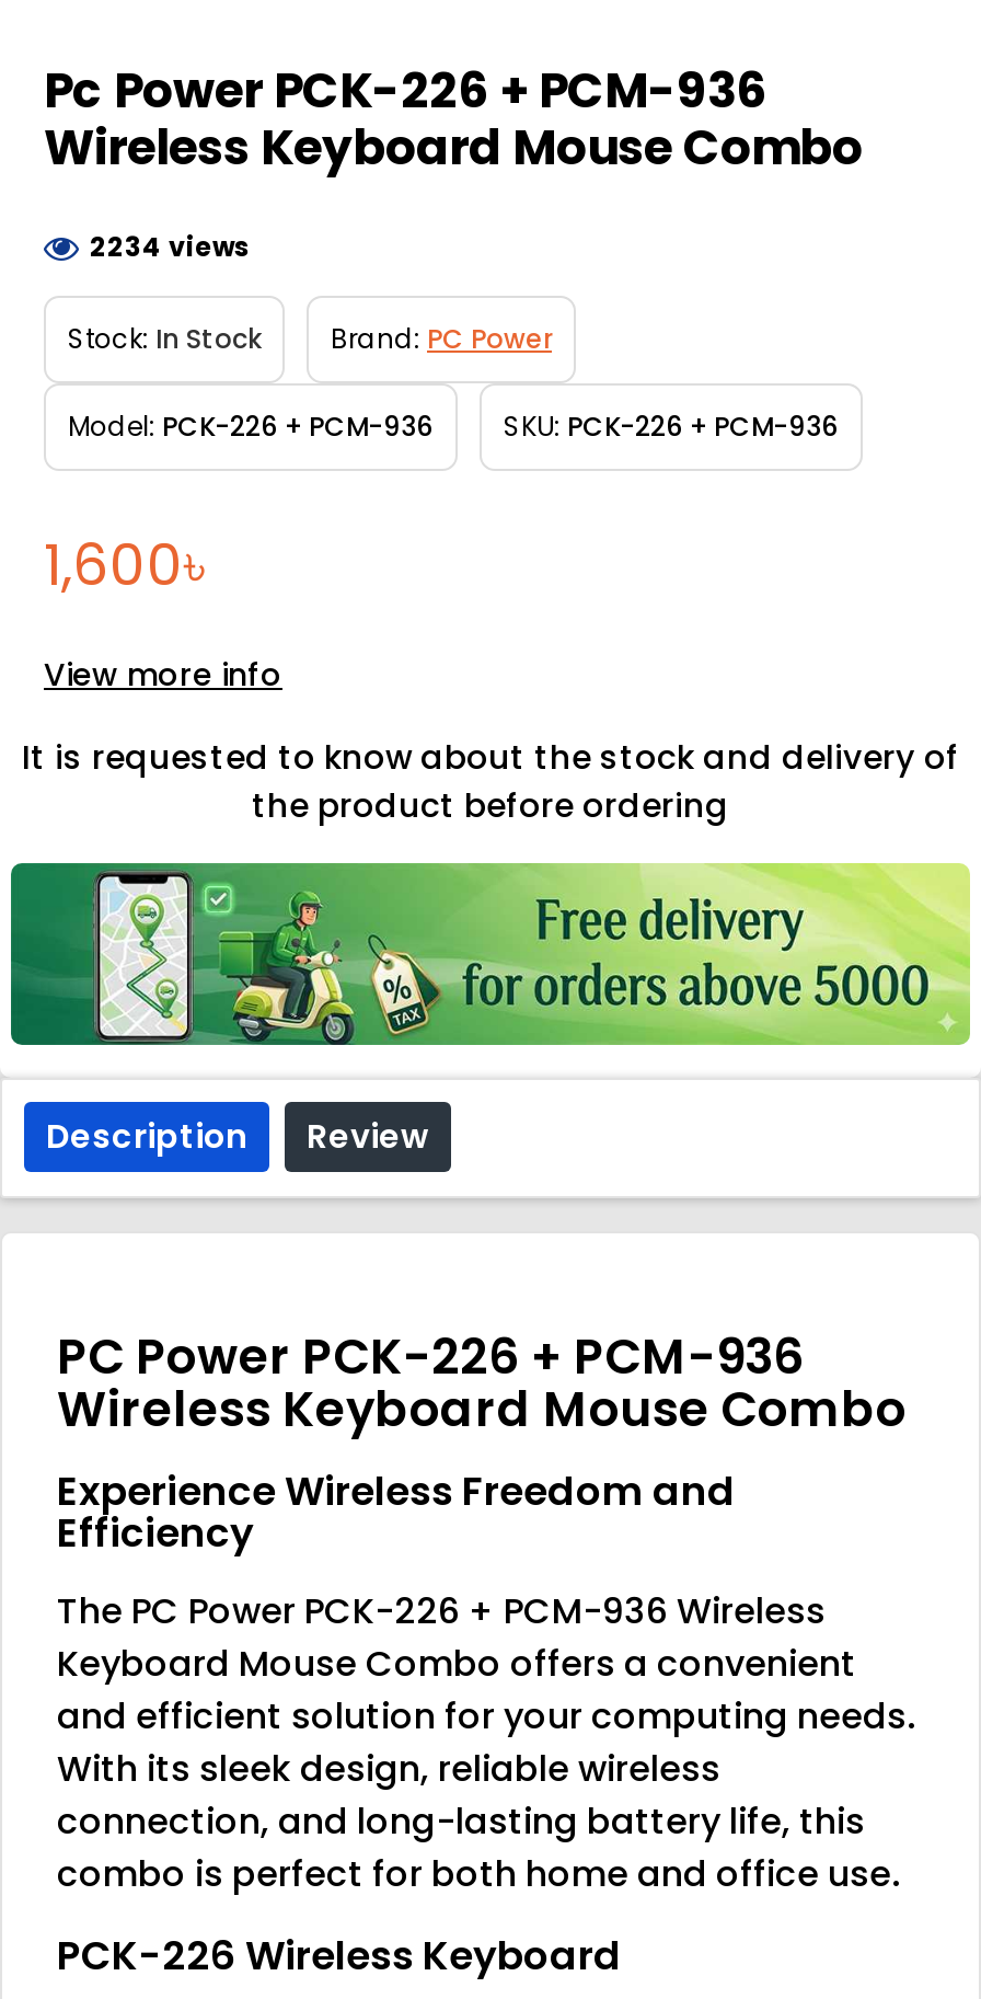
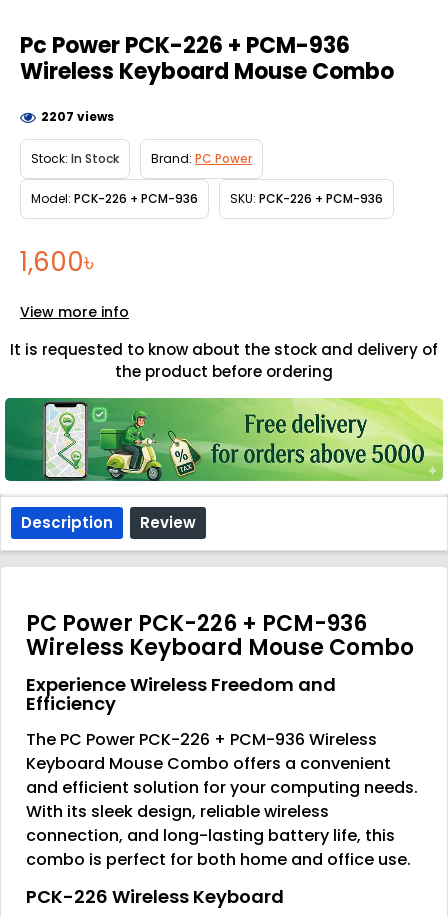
- 2234 views
+ 2207 views
